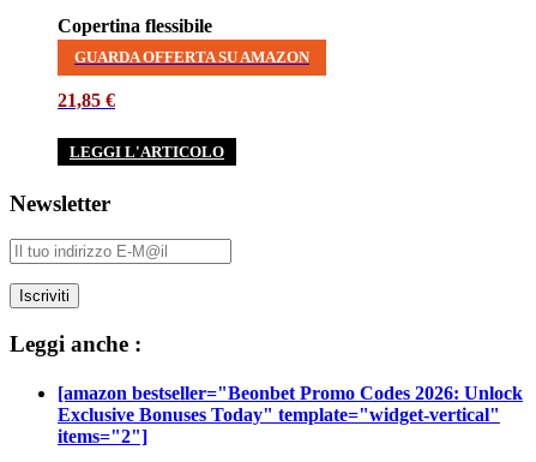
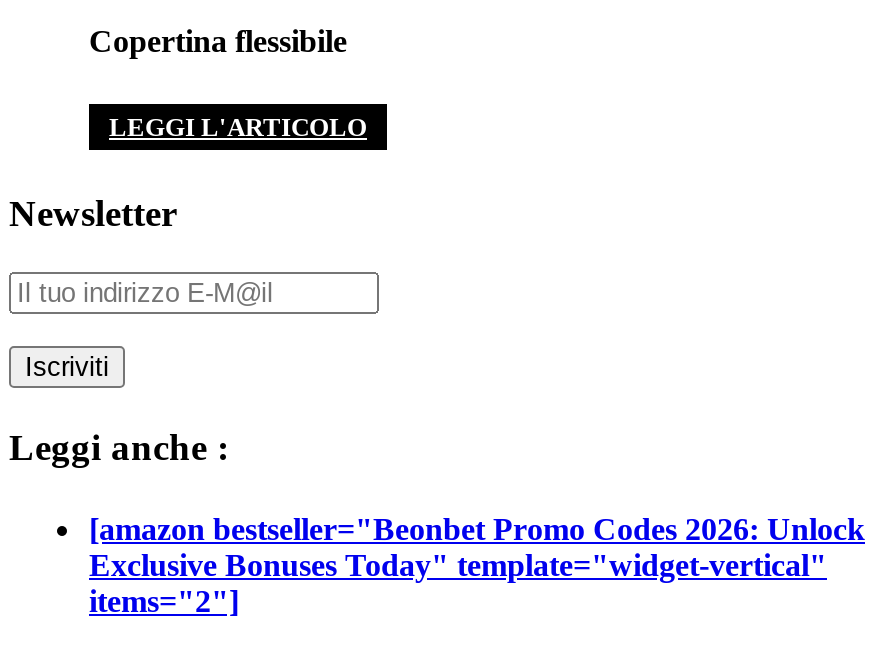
- GUARDA OFFERTA SU AMAZON
- 21,85 €
